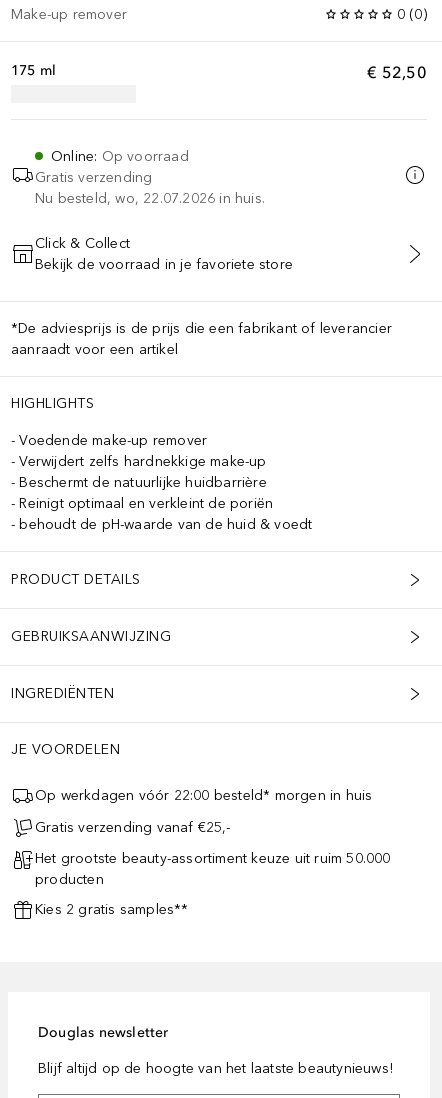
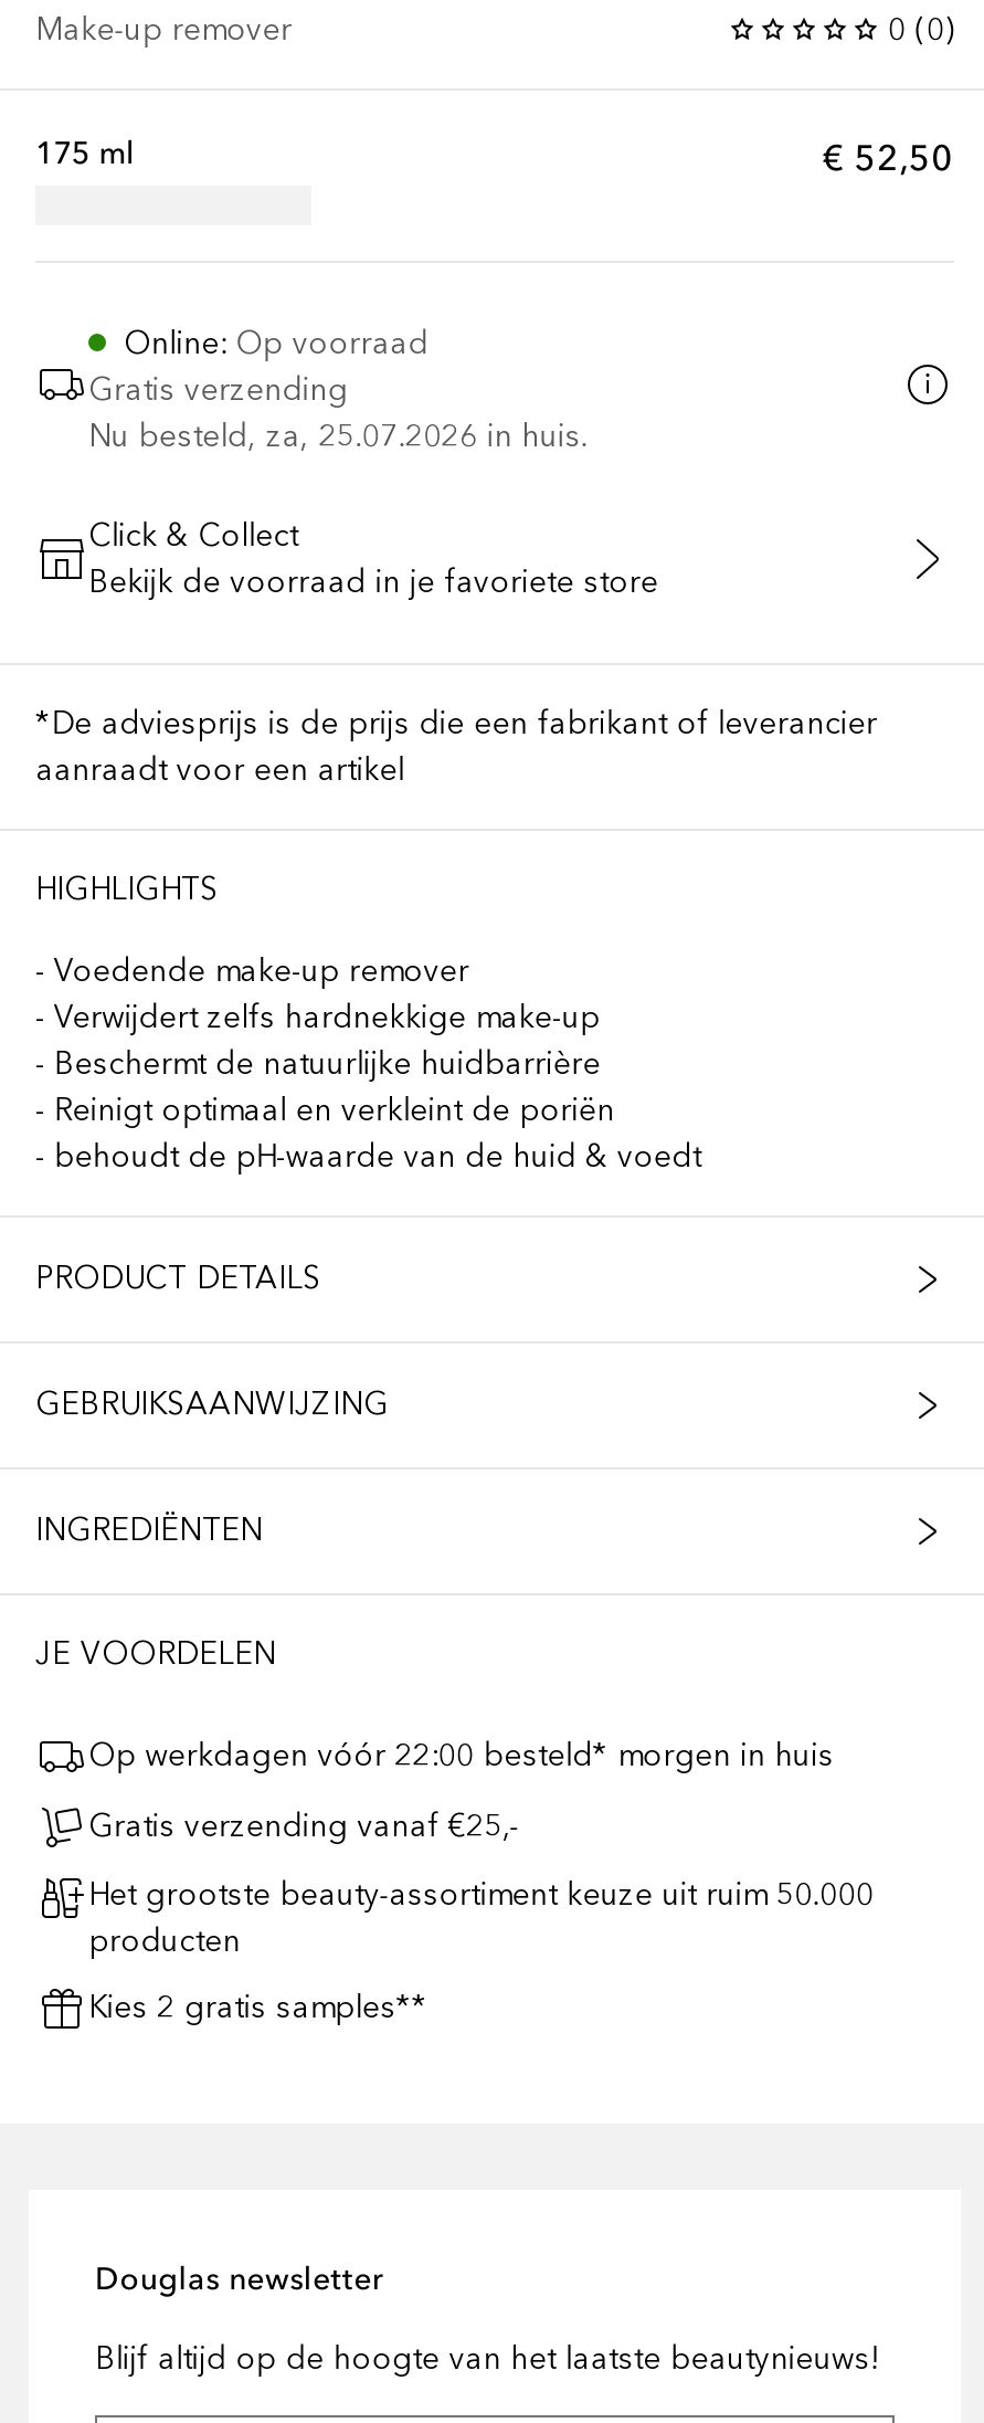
- Nu besteld, wo, 22.07.2026 in huis.
+ Nu besteld, za, 25.07.2026 in huis.
